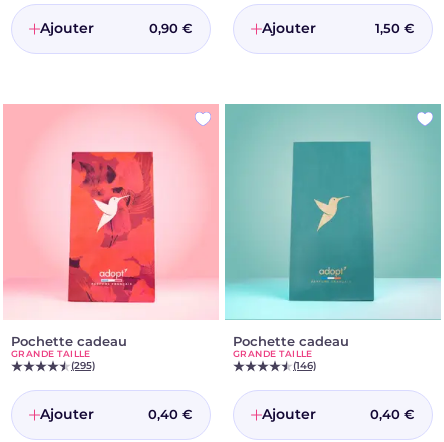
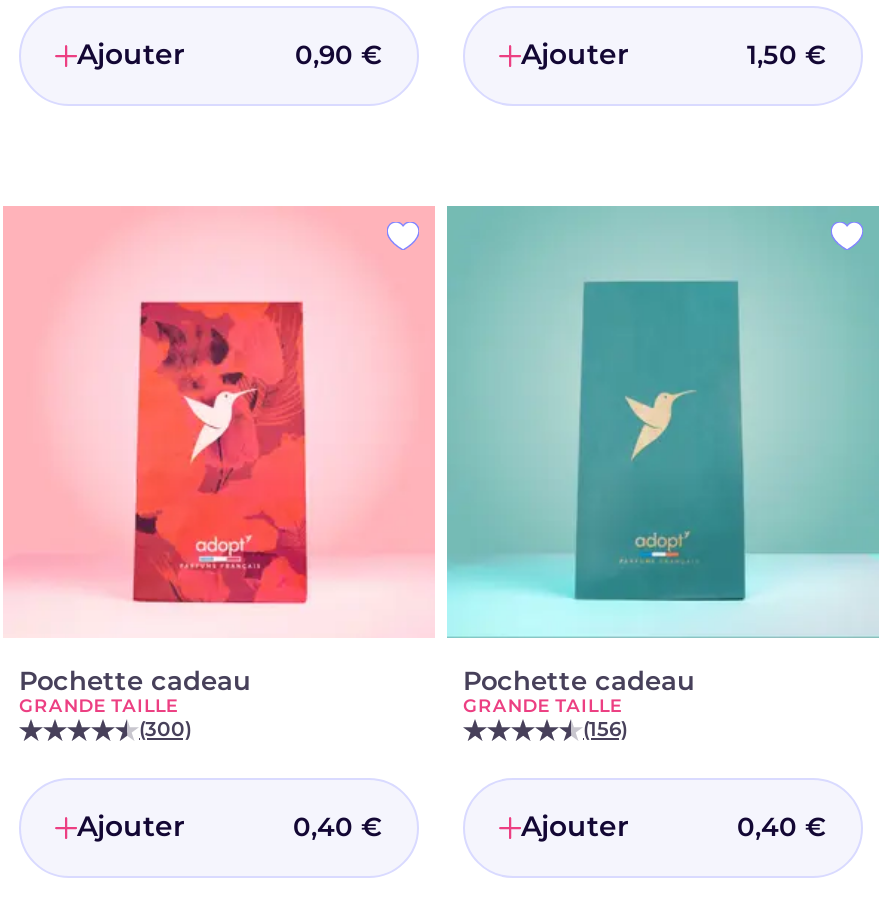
- (295)
+ (300)

- (146)
+ (156)
